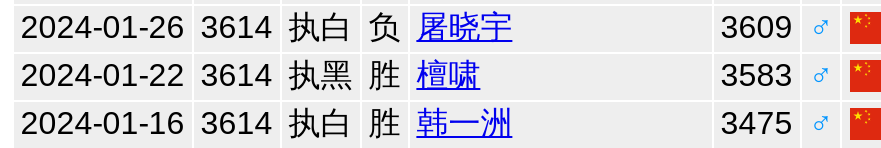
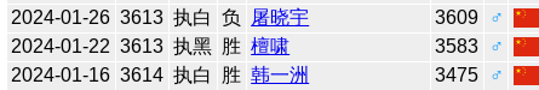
- 2024-01-26 3614 执白 负 屠晓宇
+ 2024-01-26 3613 执白 负 屠晓宇

- 2024-01-22 3614 执黑 胜 檀啸
+ 2024-01-22 3613 执黑 胜 檀啸
